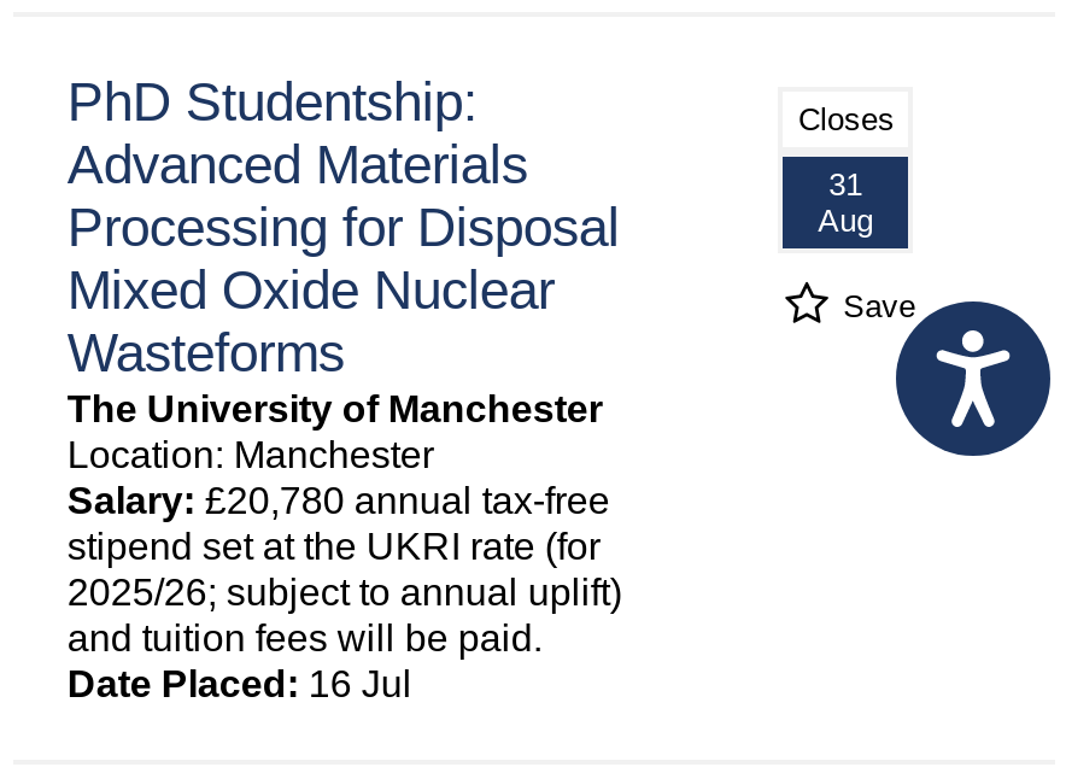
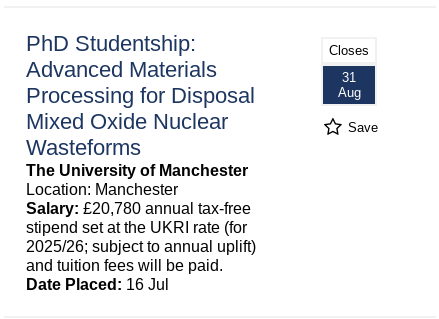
- [image]
